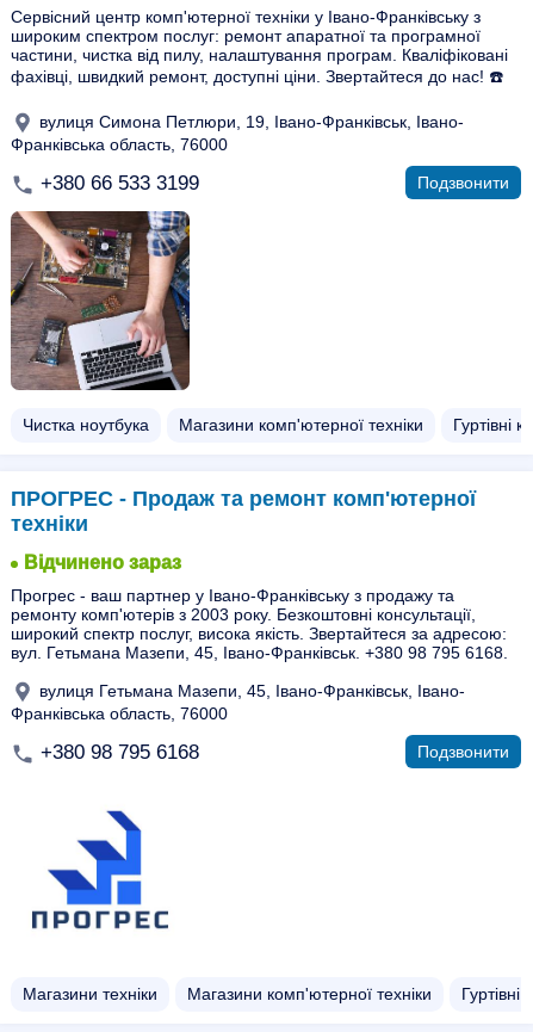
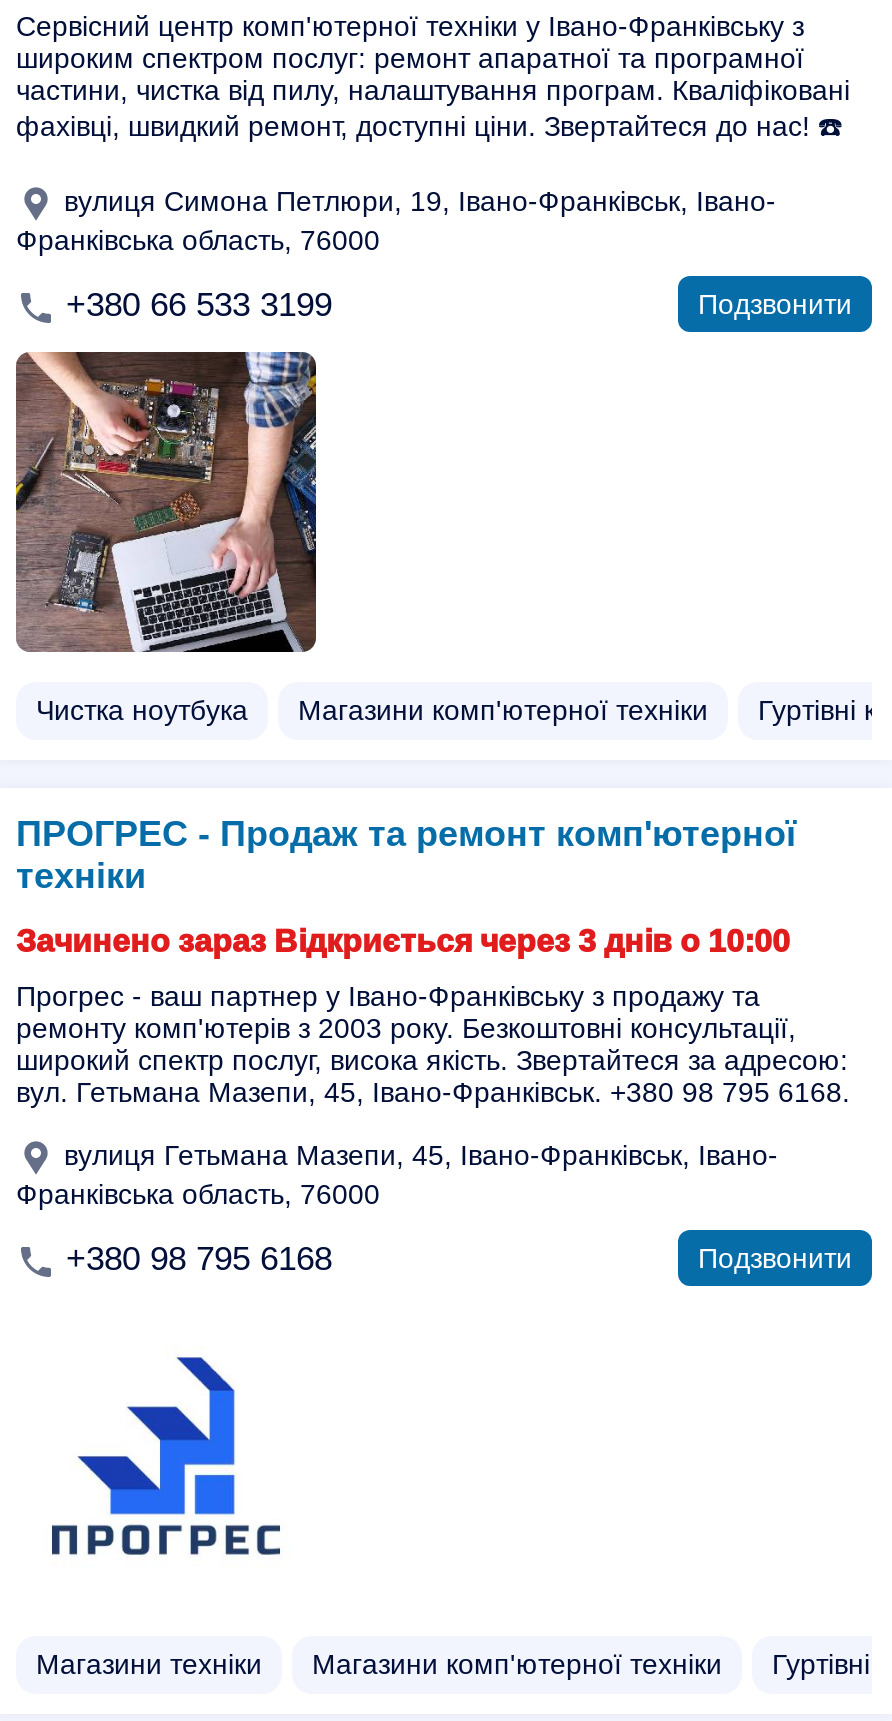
- Відчинено зараз
+ Зачинено зараз Відкриється через 3 днів о 10:00
